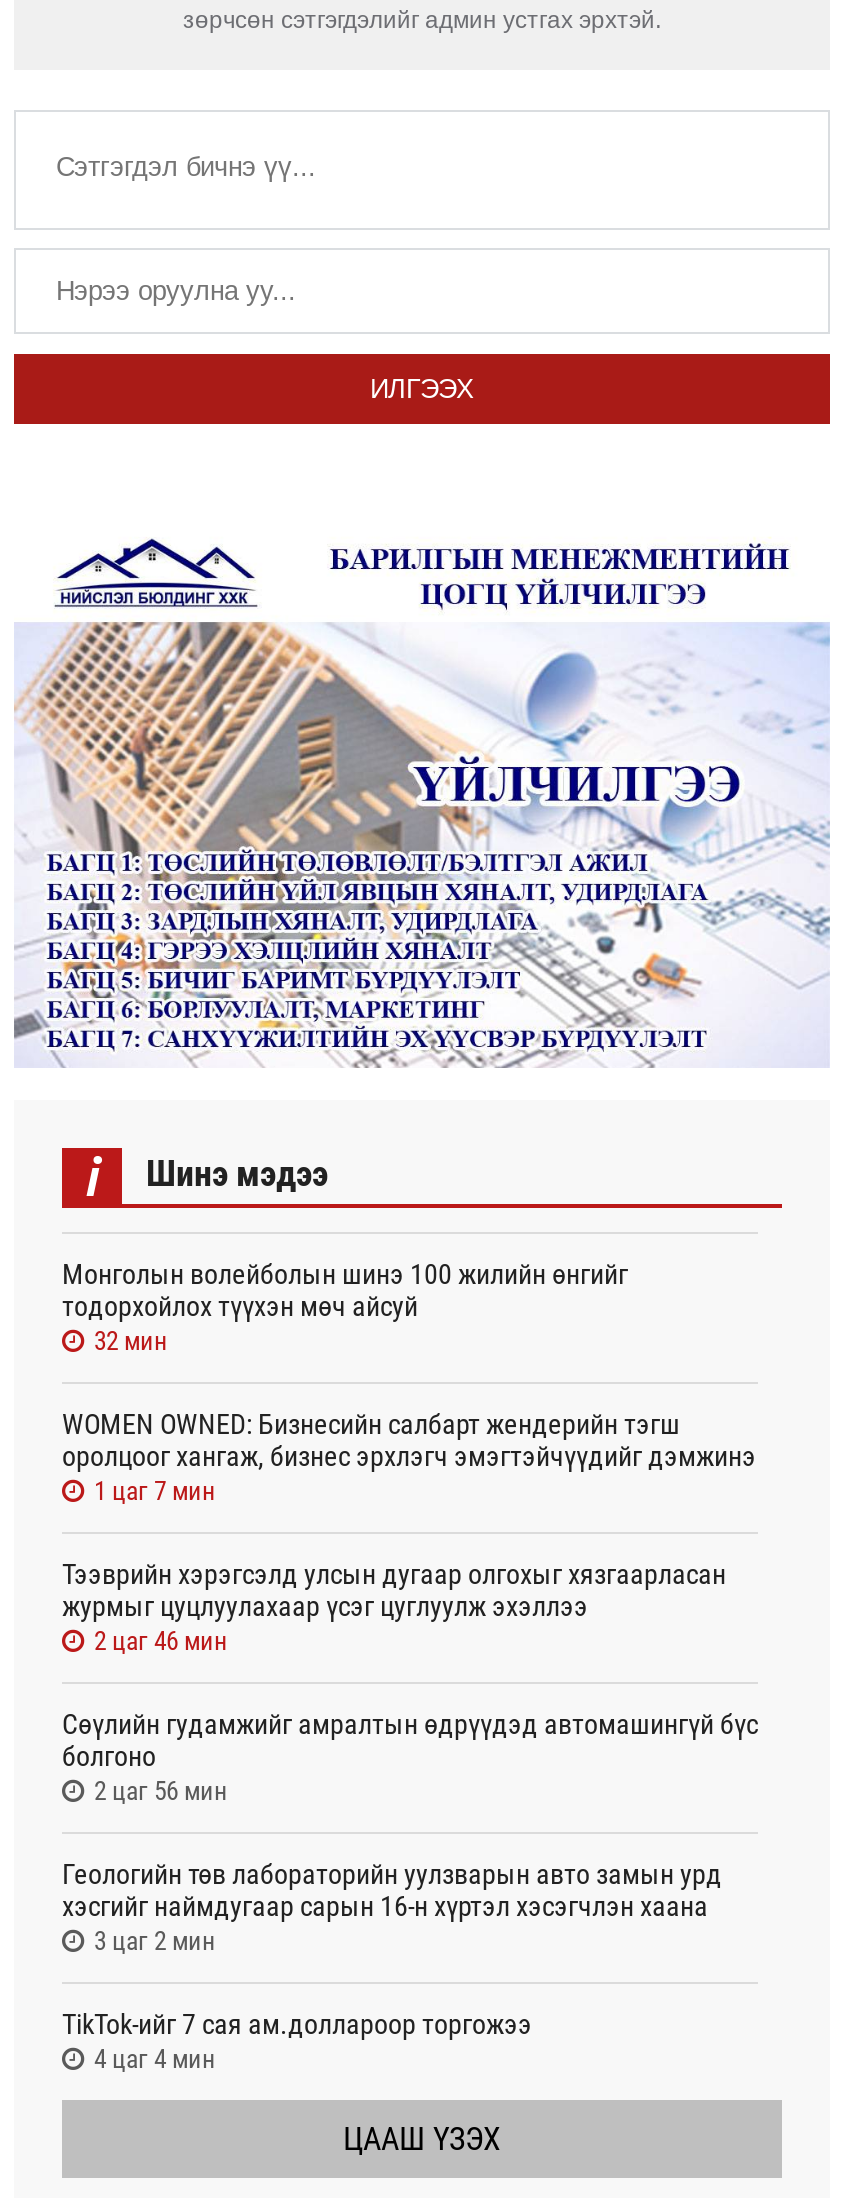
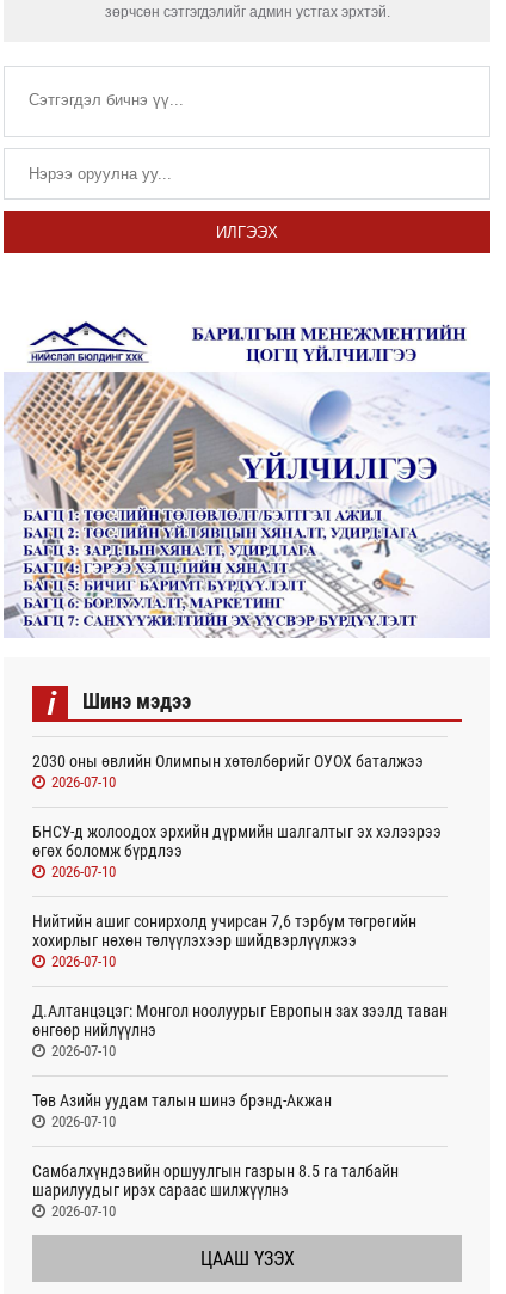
- Монголын волейболын шинэ 100 жилийн өнгийг
- тодорхойлох түүхэн мөч айсуй
- 32 мин
+ 2030 оны өвлийн Олимпын хөтөлбөрийг ОУОХ баталжээ
+ 2026-07-10

- WOMEN OWNED: Бизнесийн салбарт жендерийн тэгш
- оролцоог хангаж, бизнес эрхлэгч эмэгтэйчүүдийг дэмжинэ
- 1 цаг 7 мин
+ БНСУ-д жолоодох эрхийн дүрмийн шалгалтыг эх хэлээрээ
+ өгөх боломж бүрдлээ
+ 2026-07-10

- Тээврийн хэрэгсэлд улсын дугаар олгохыг хязгаарласан
- журмыг цуцлуулахаар үсэг цуглуулж эхэллээ
- 2 цаг 46 мин
+ Нийтийн ашиг сонирхолд учирсан 7,6 тэрбум төгрөгийн
+ хохирлыг нөхөн төлүүлэхээр шийдвэрлүүлжээ
+ 2026-07-10

- Сөүлийн гудамжийг амралтын өдрүүдэд автомашингүй бүс
- болгоно
- 2 цаг 56 мин
+ Д.Алтанцэцэг: Монгол ноолуурыг Европын зах зээлд таван
+ өнгөөр нийлүүлнэ
+ 2026-07-10

- Геологийн төв лабораторийн уулзварын авто замын урд
- хэсгийг наймдугаар сарын 16-н хүртэл хэсэгчлэн хаана
- 3 цаг 2 мин
+ Төв Азийн уудам талын шинэ брэнд-Акжан
+ 2026-07-10

- TikTok-ийг 7 сая ам.доллароор торгожээ
- 4 цаг 4 мин
+ Самбалхүндэвийн оршуулгын газрын 8.5 га талбайн
+ шарилуудыг ирэх сараас шилжүүлнэ
+ 2026-07-10
